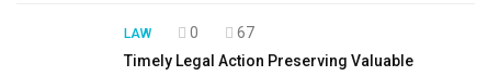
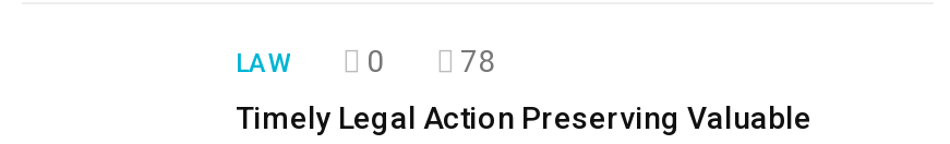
- 0 67
+ 0 78
